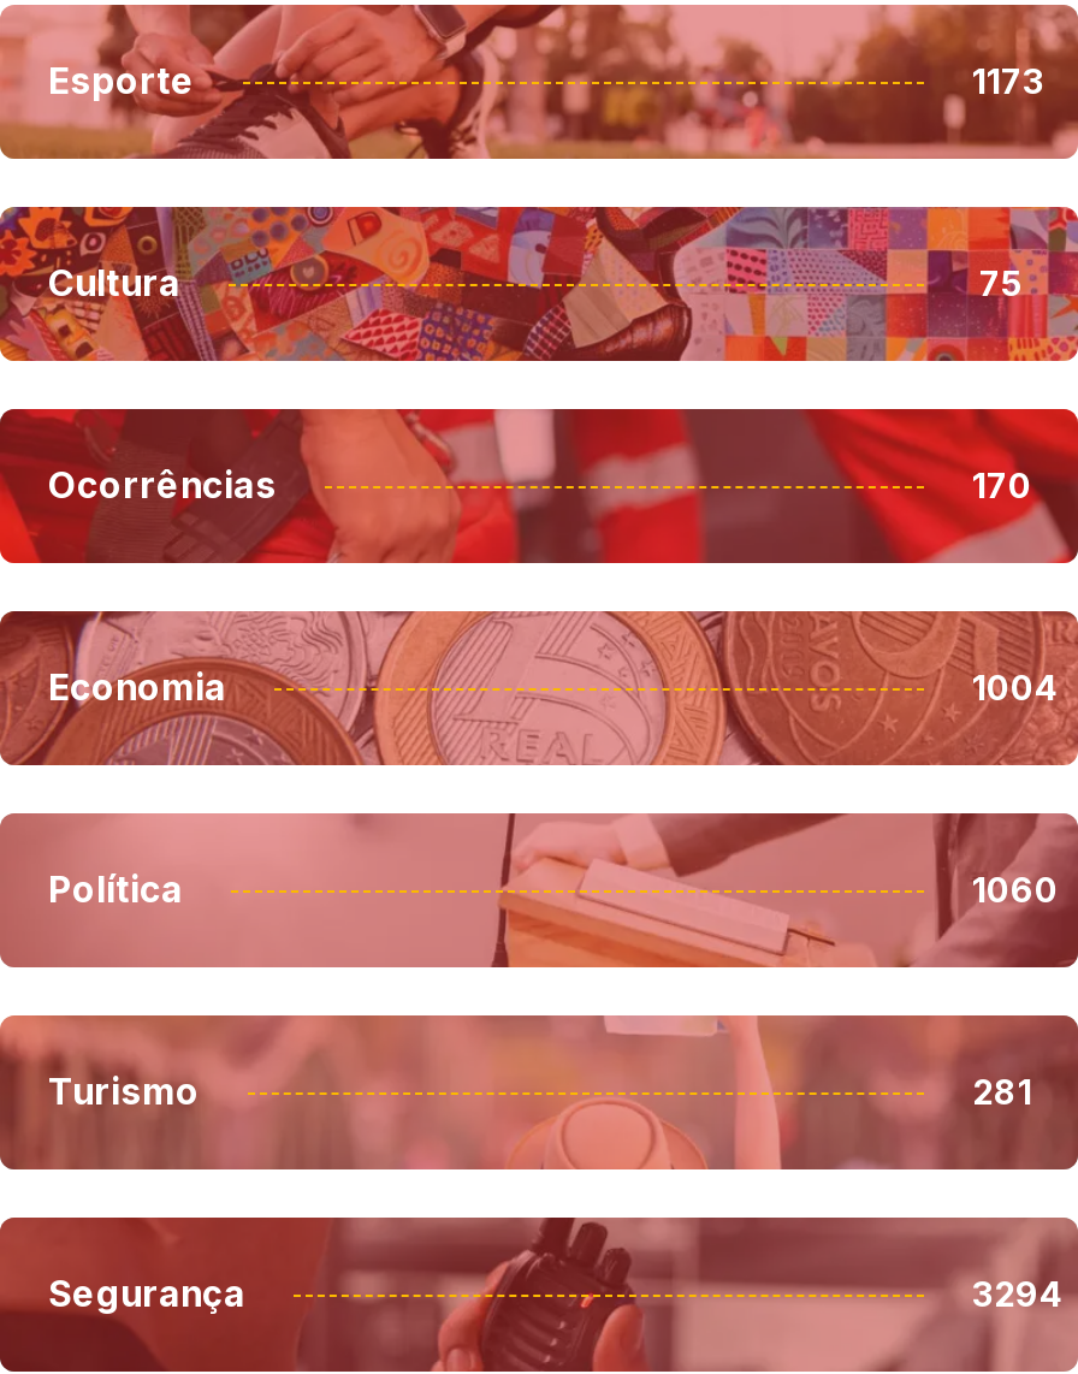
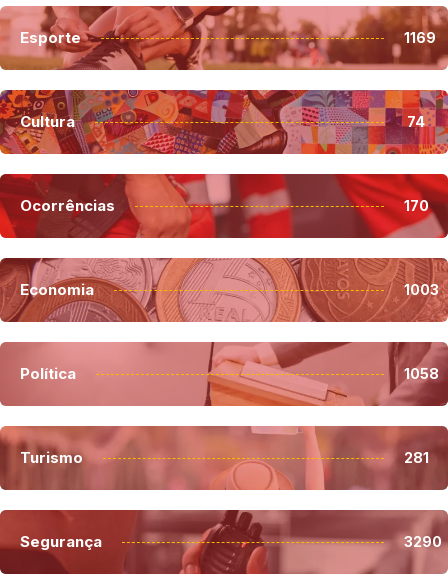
- 1173
+ 1169

- 75
+ 74

- 1004
+ 1003

- 1060
+ 1058

- 3294
+ 3290
